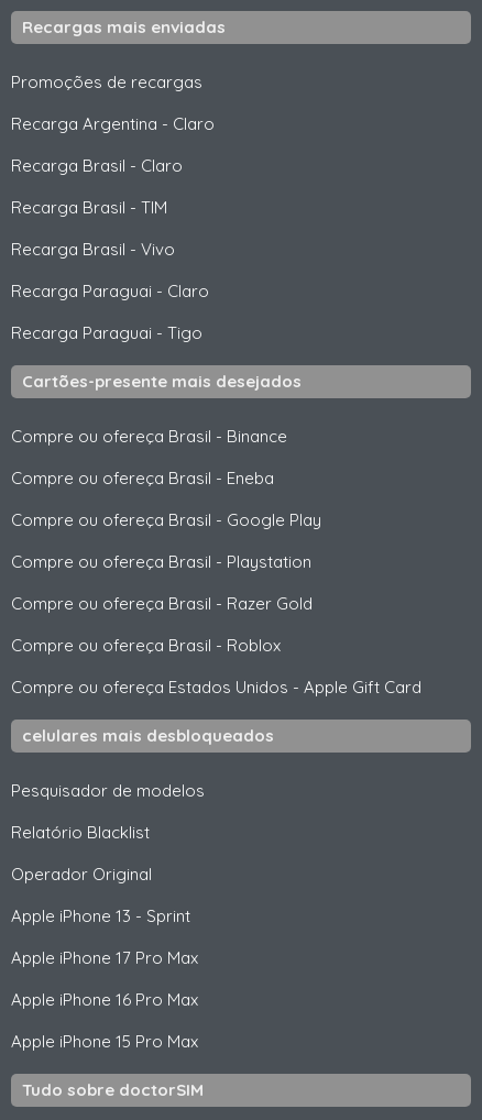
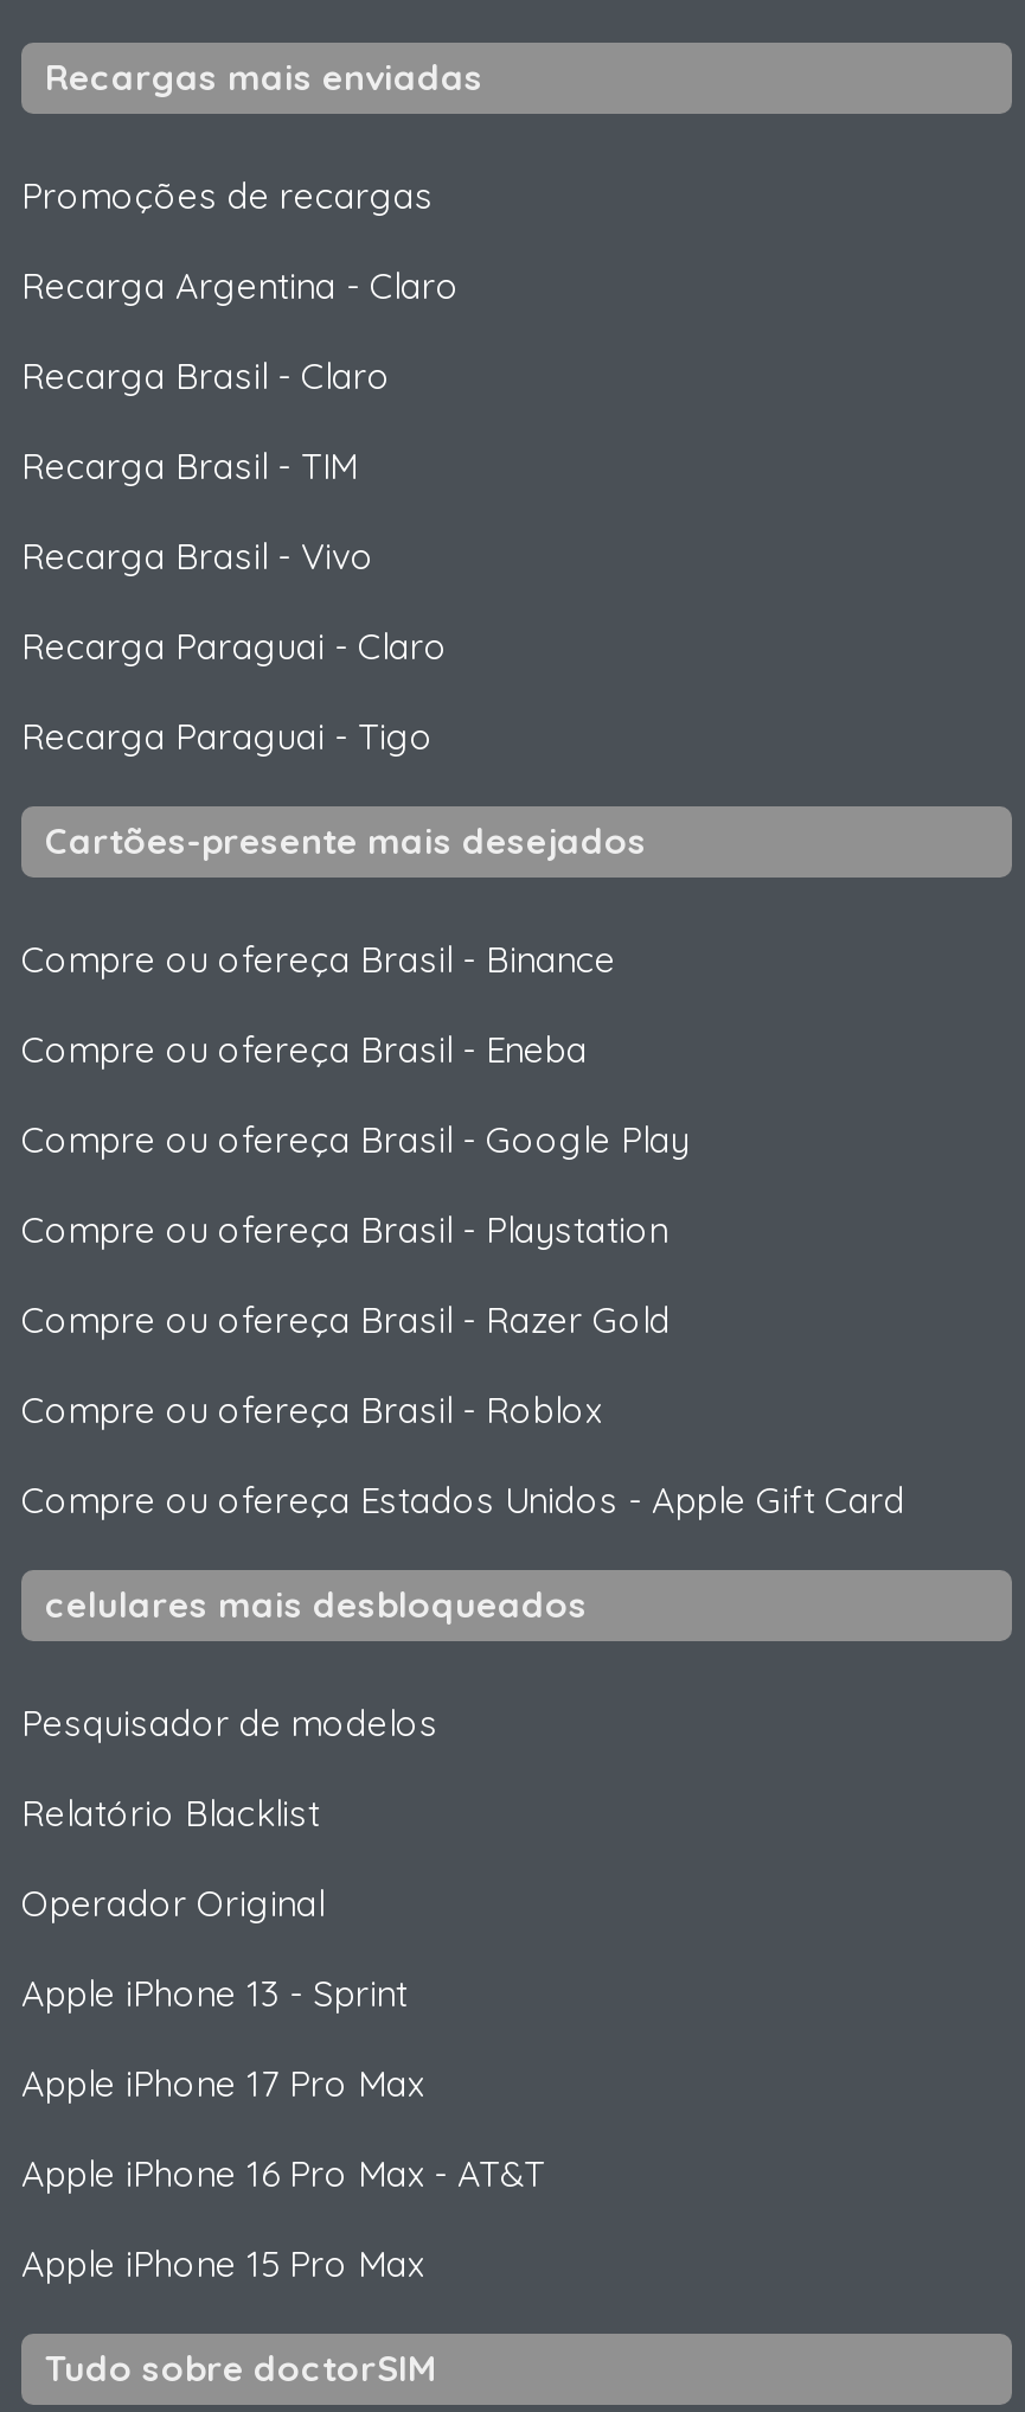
- Apple iPhone 16 Pro Max
+ Apple iPhone 16 Pro Max - AT&T
